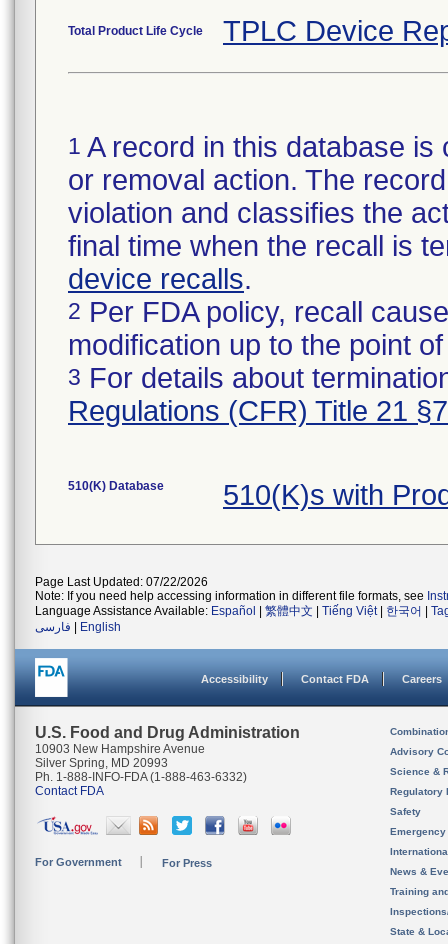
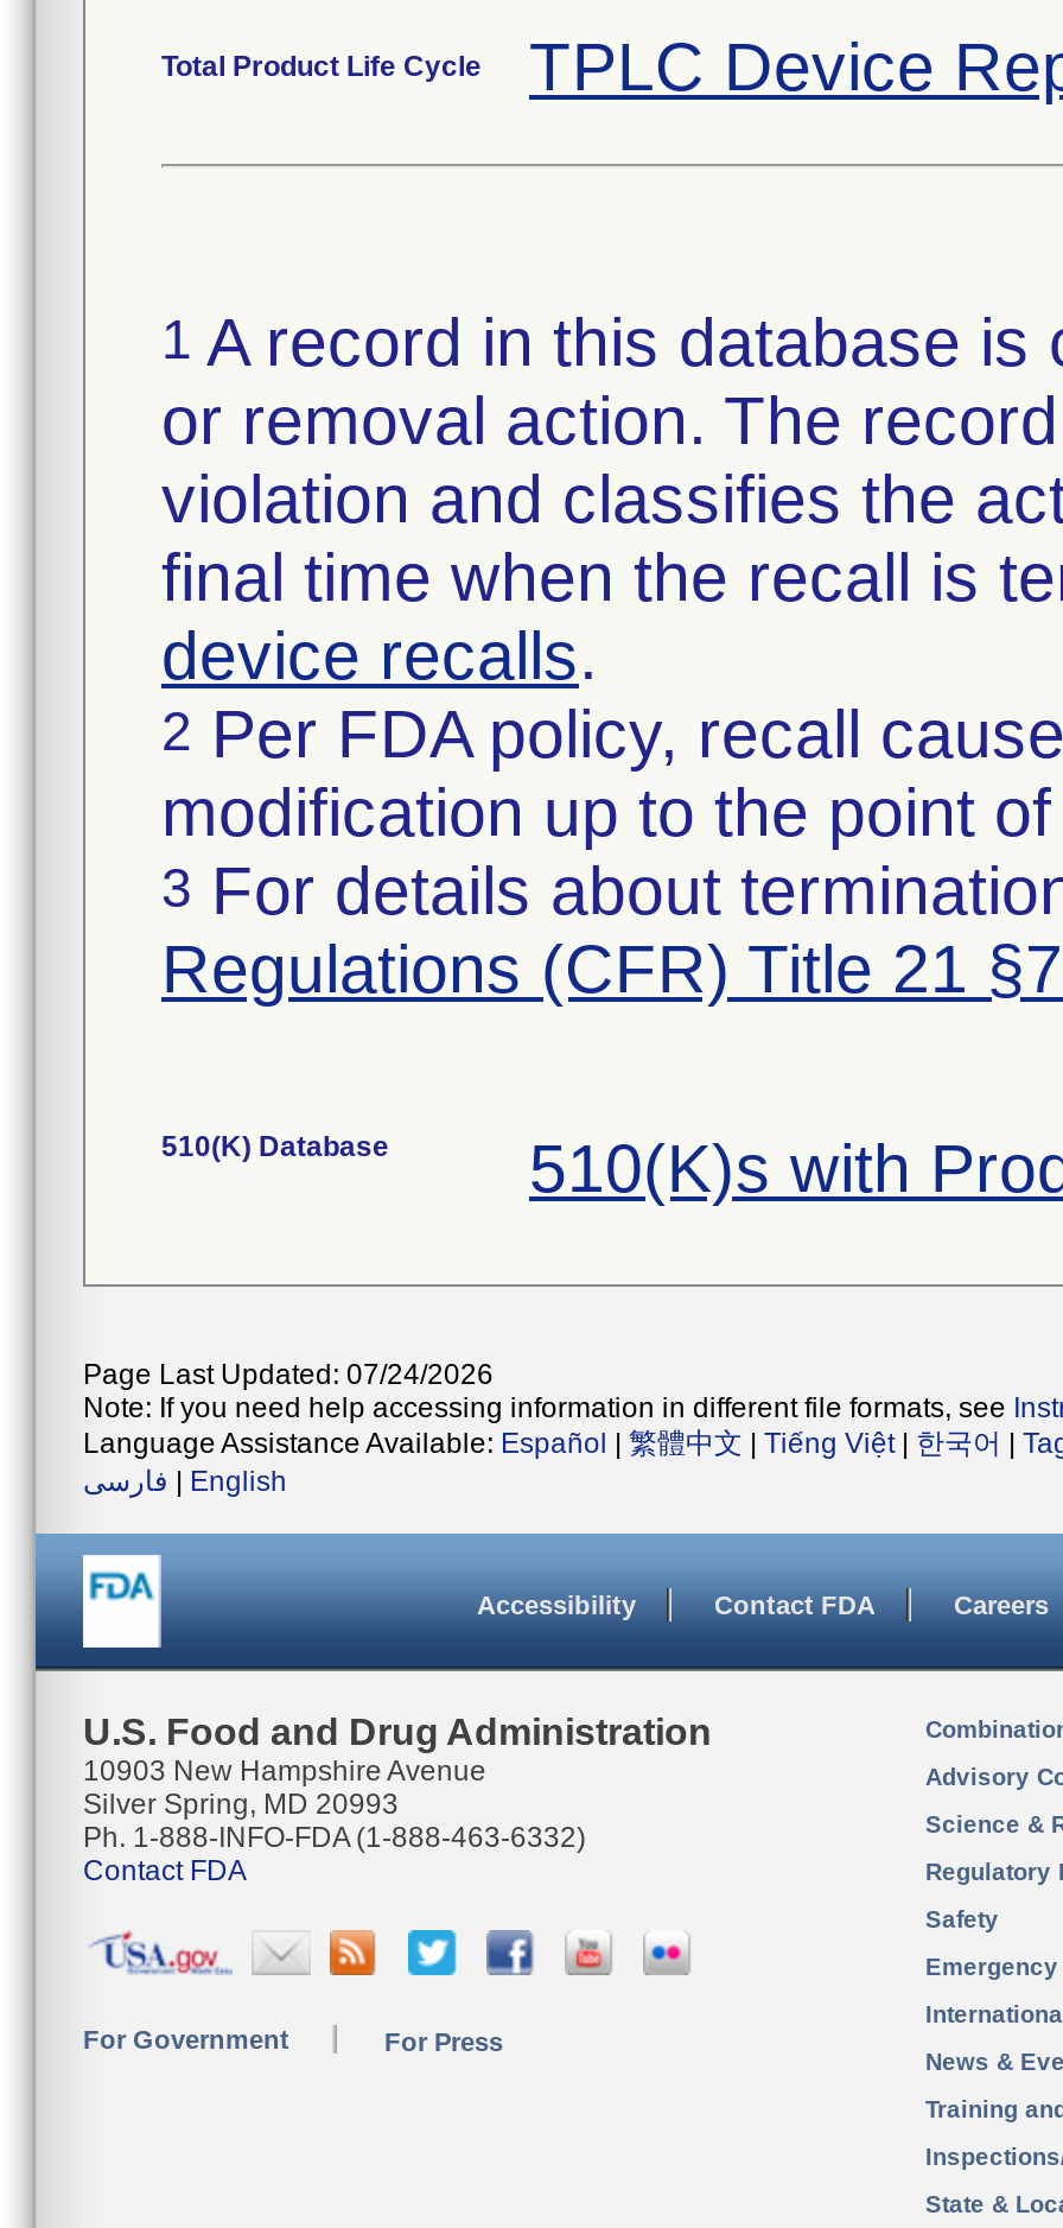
- Page Last Updated: 07/22/2026
+ Page Last Updated: 07/24/2026
